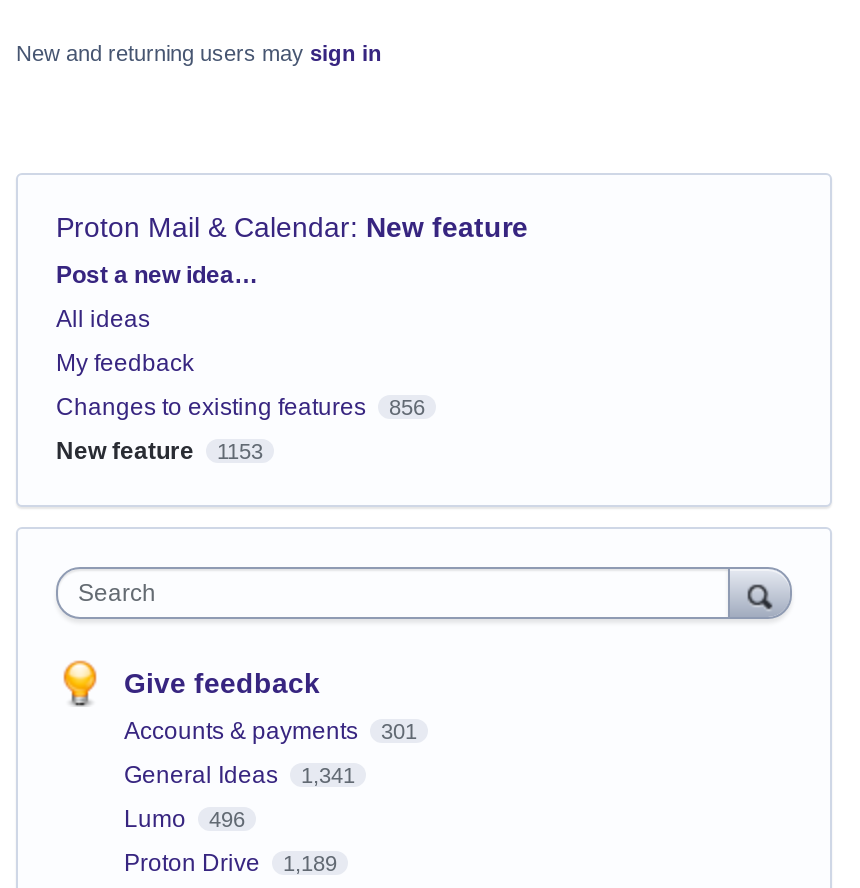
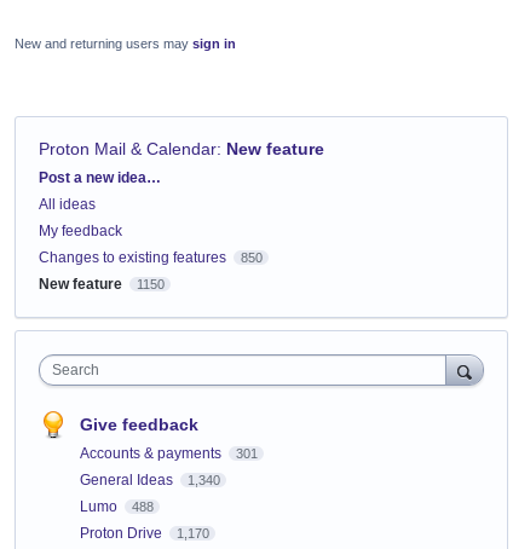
- Changes to existing features 856
+ Changes to existing features 850

- New feature 1153
+ New feature 1150

- General Ideas 1,341
+ General Ideas 1,340

- Lumo 496
+ Lumo 488

- Proton Drive 1,189
+ Proton Drive 1,170
